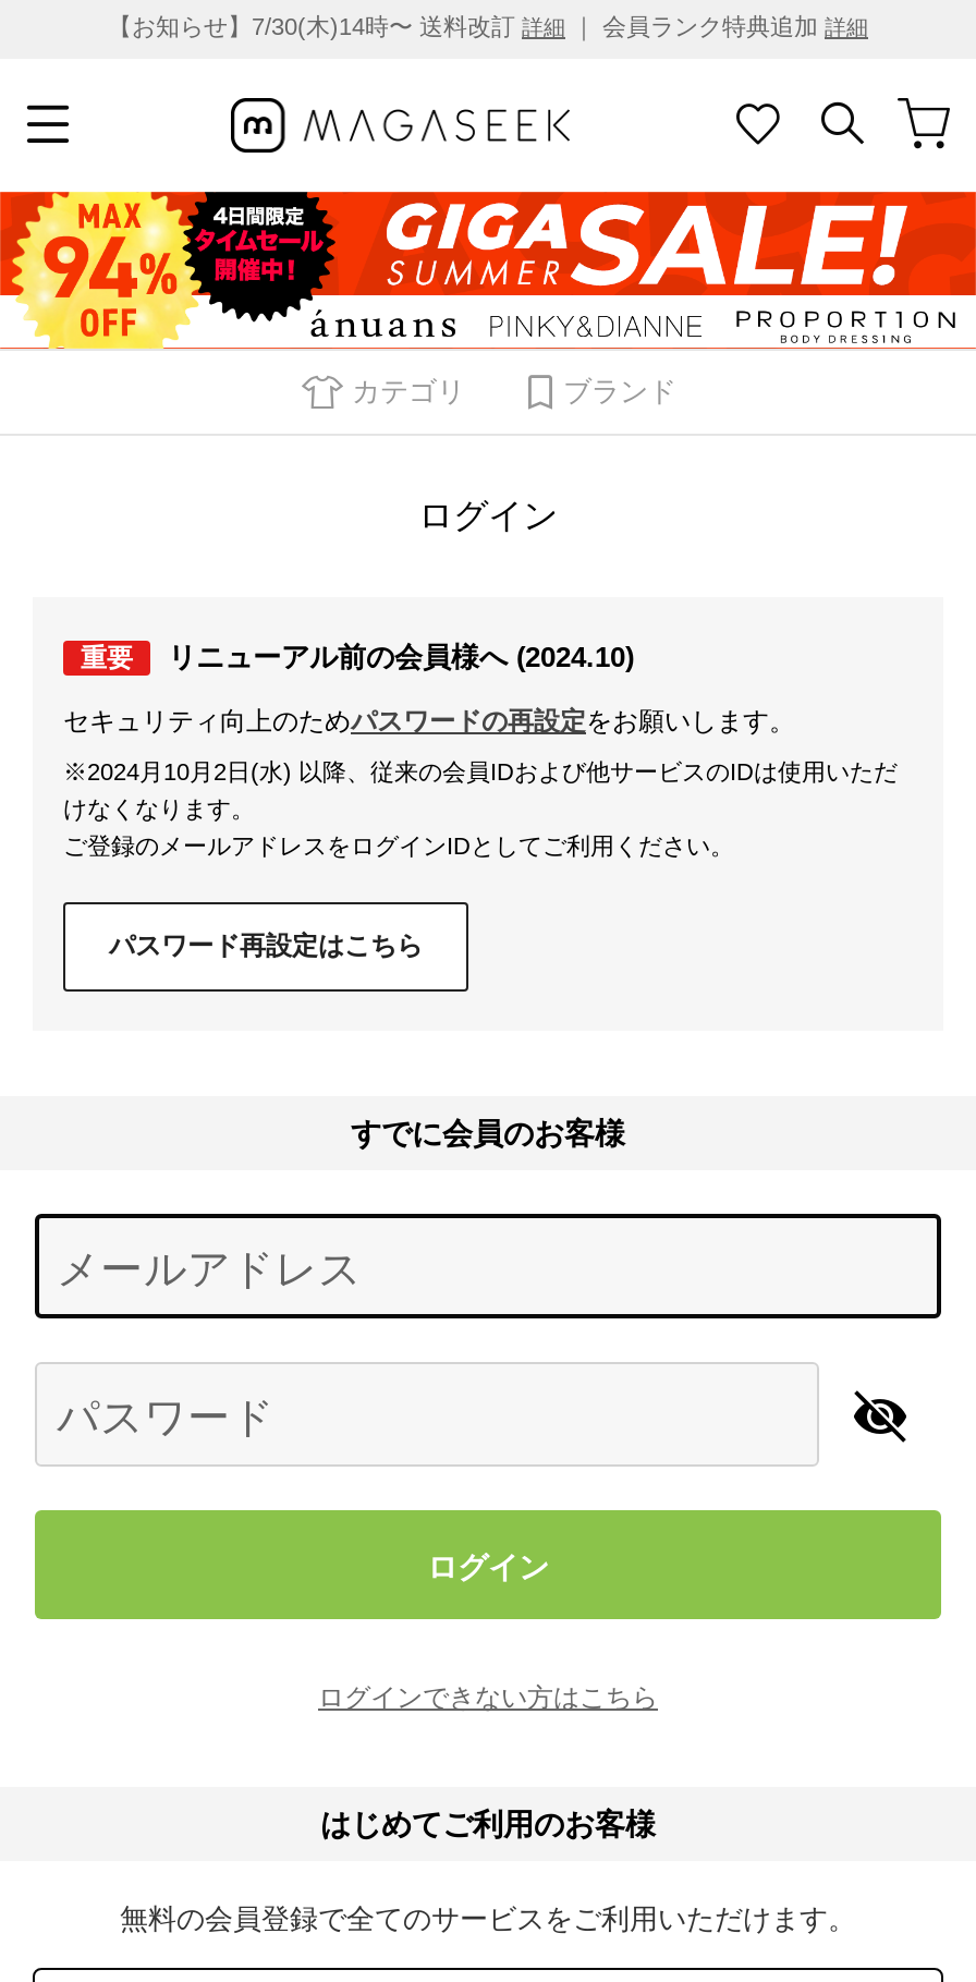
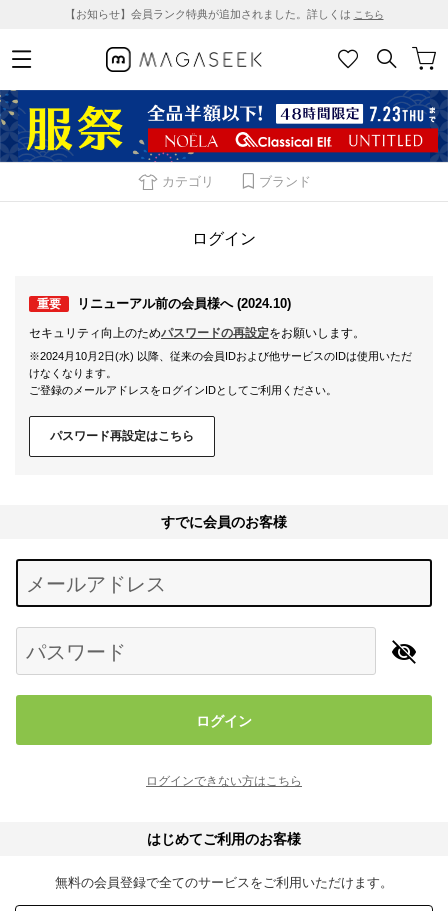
- 【お知らせ】7/30(木)14時〜 送料改訂詳細｜ 会員ランク特典追加詳細
+ 【お知らせ】会員ランク特典が追加されました。詳しくはこちら

- [image]
+ [image]
